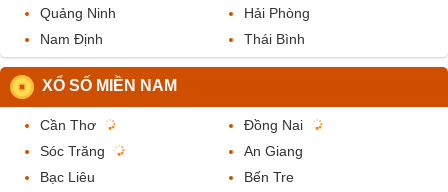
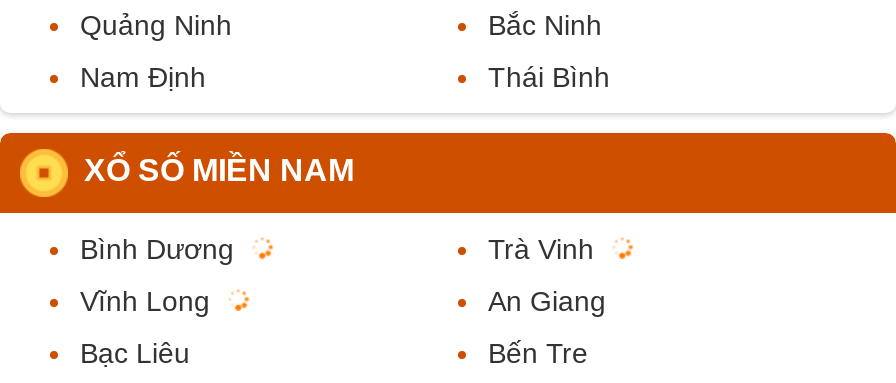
- Hải Phòng
+ Bắc Ninh

- Cần Thơ
- Đồng Nai
+ Bình Dương
+ Trà Vinh

- Sóc Trăng
+ Vĩnh Long
